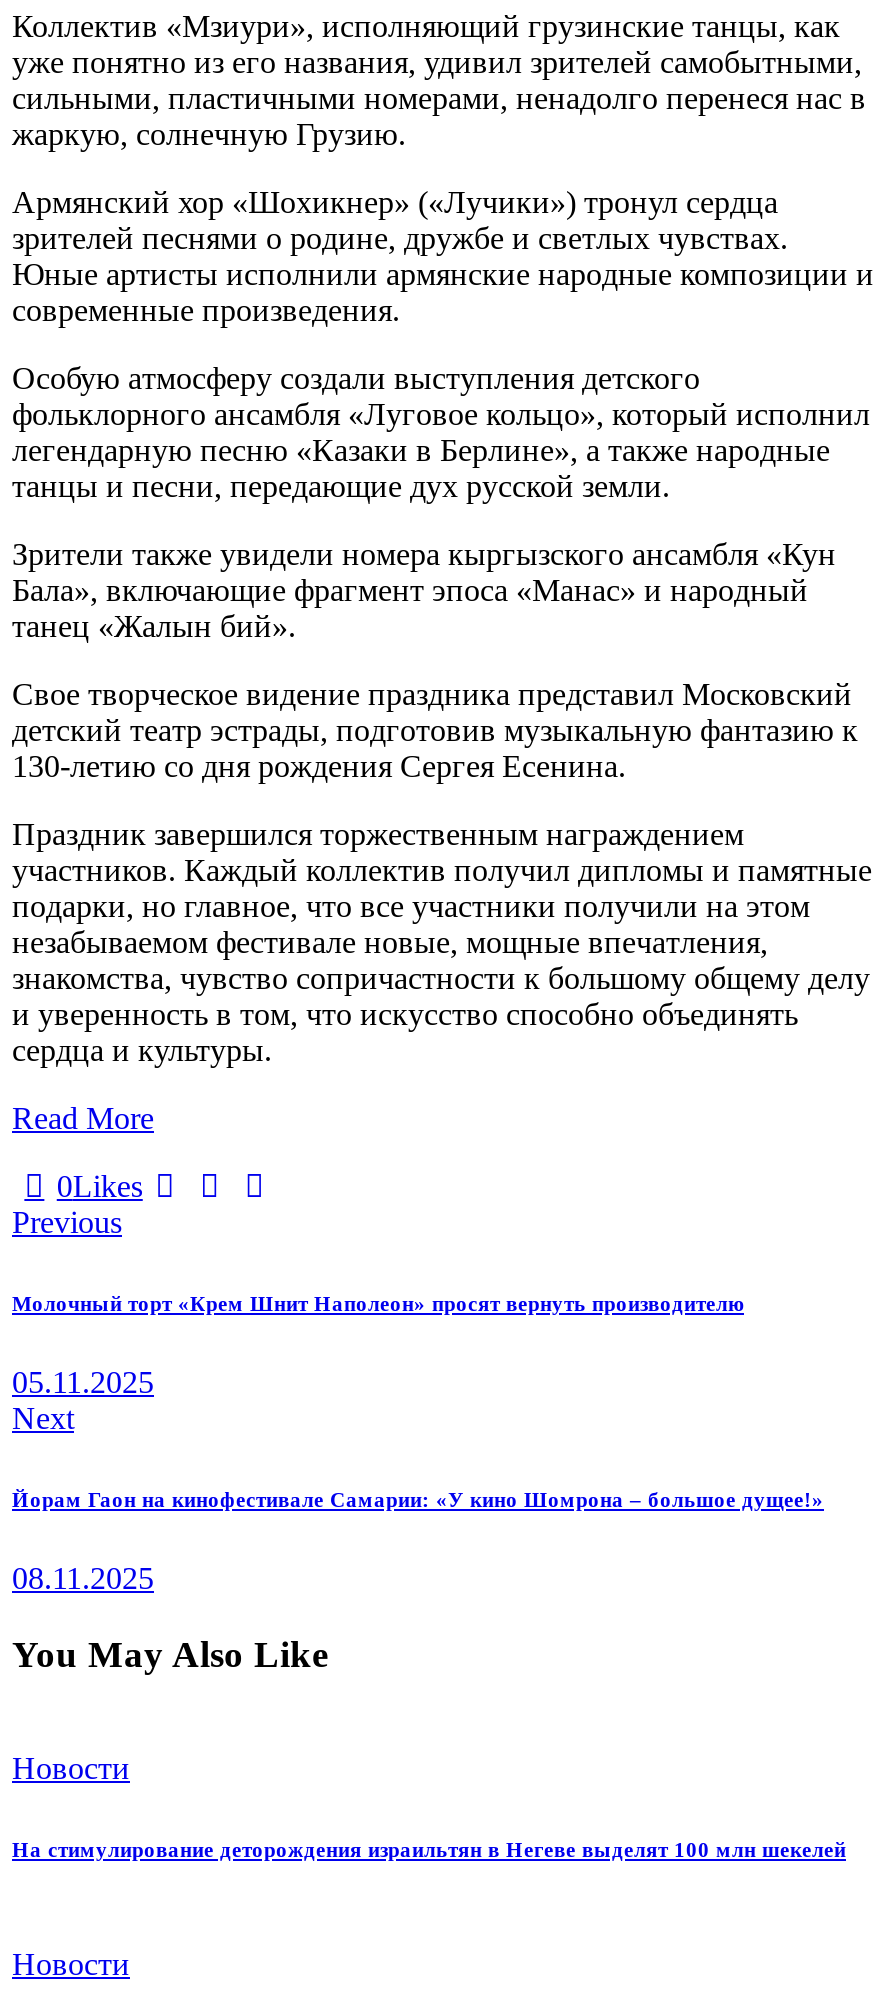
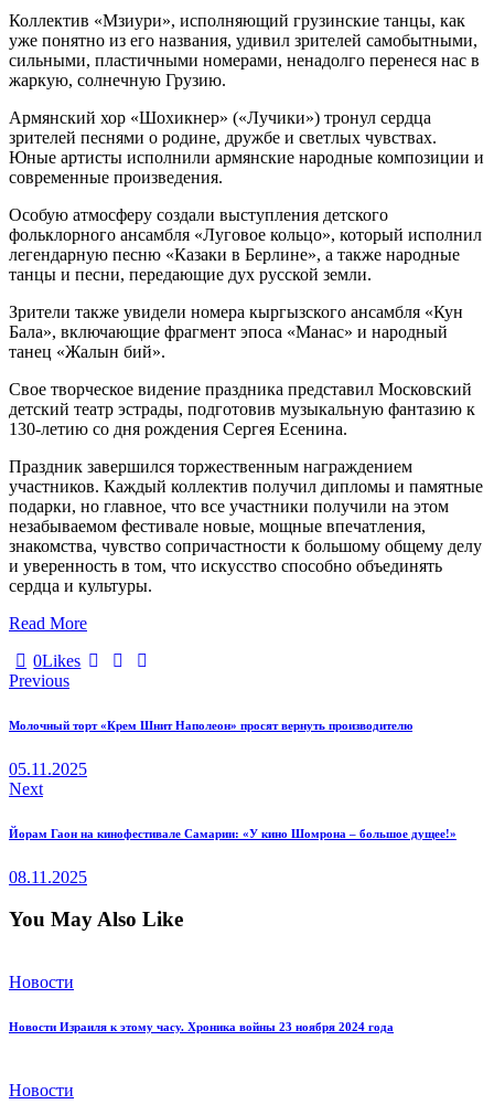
- На стимулирование деторождения израильтян в Негеве выделят 100 млн шекелей
+ Новости Израиля к этому часу. Хроника войны 23 ноября 2024 года
